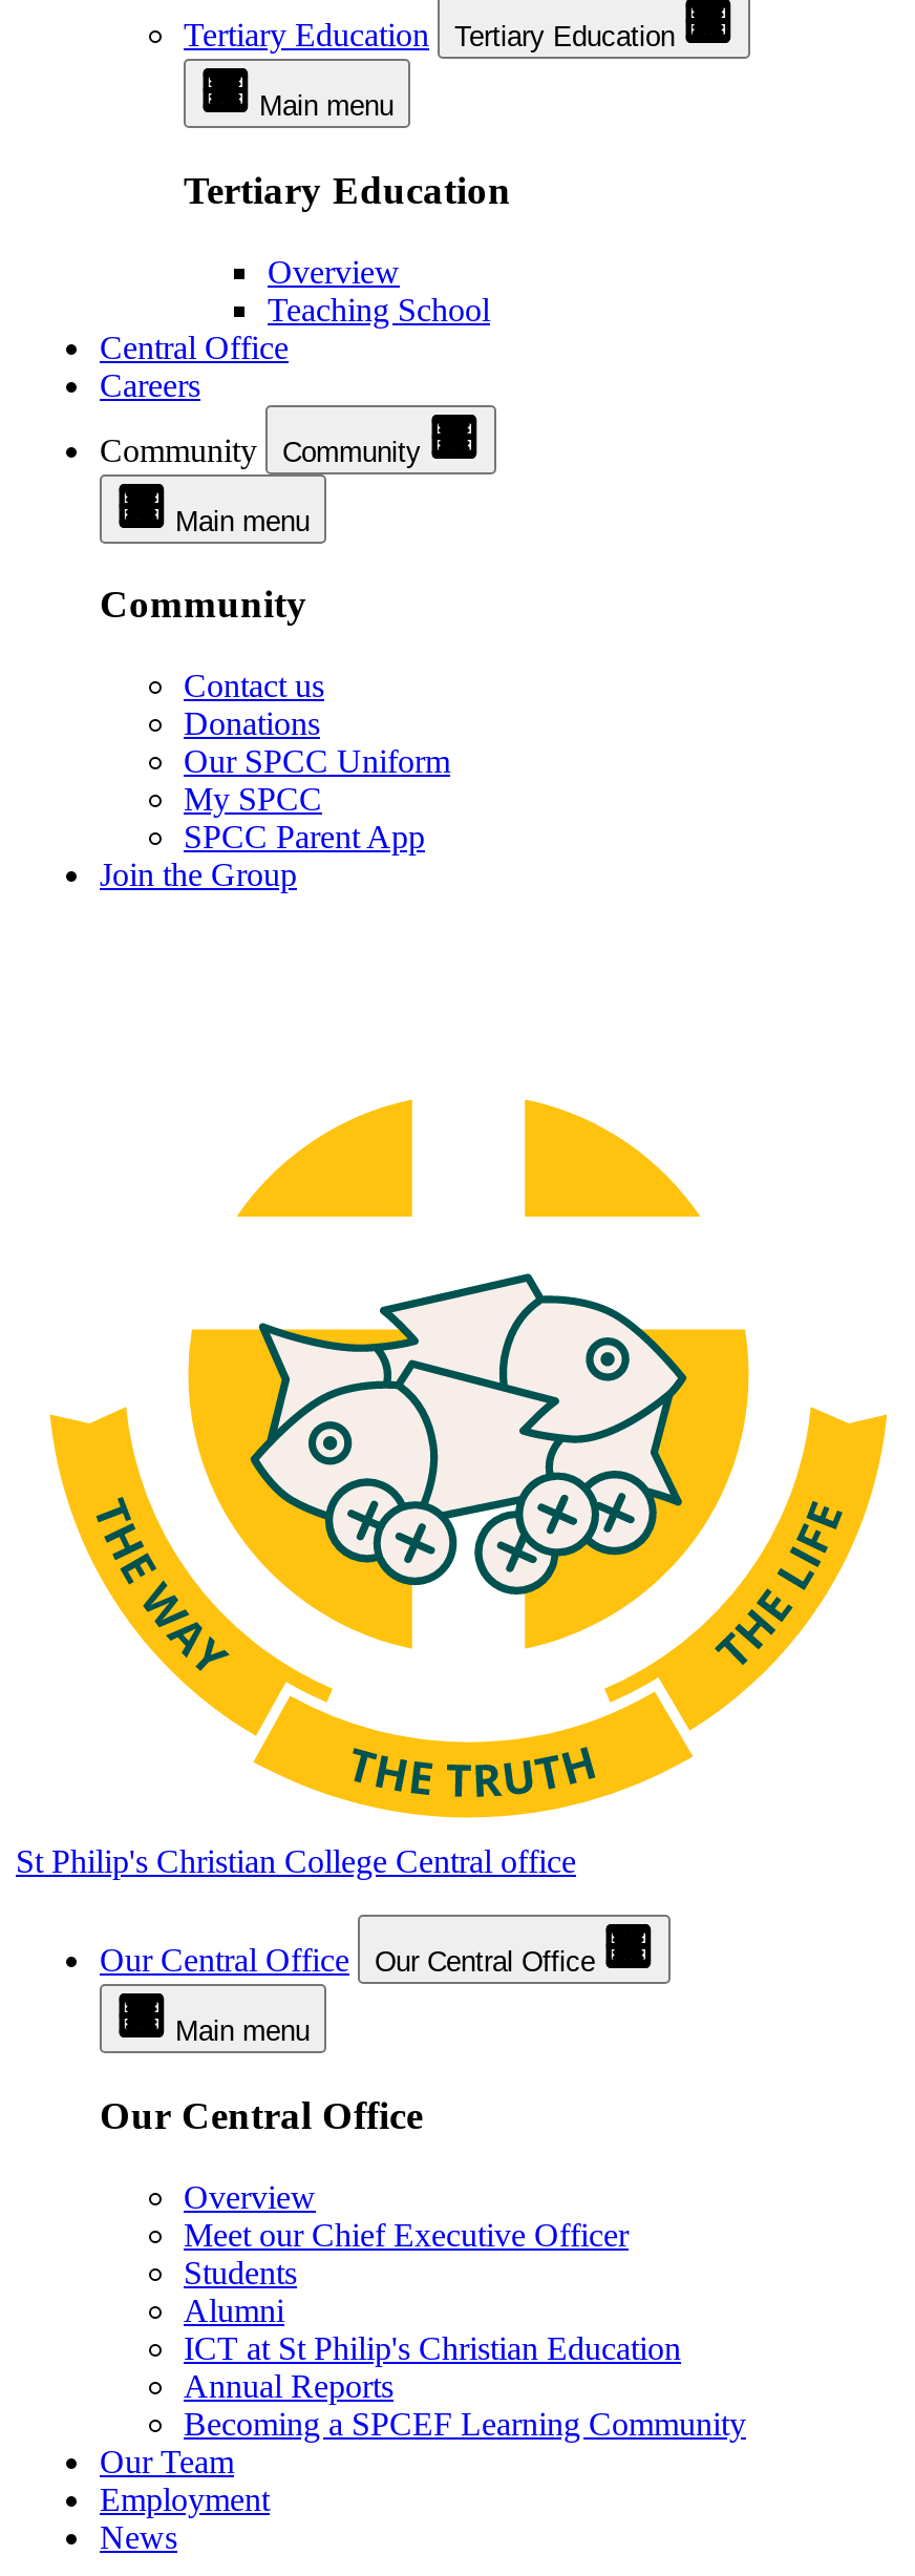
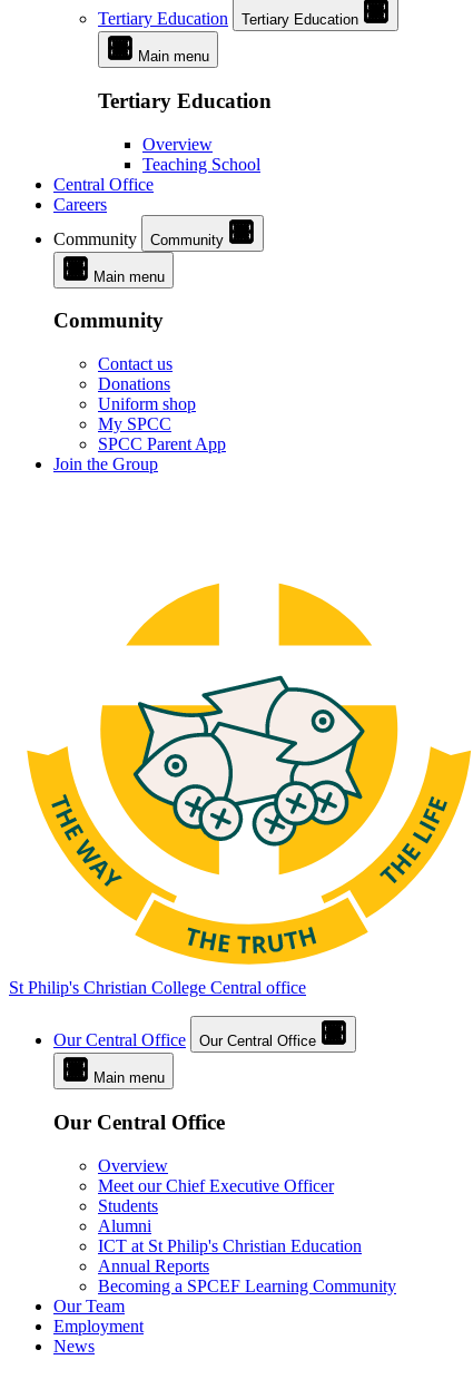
- Our SPCC Uniform
+ Uniform shop
